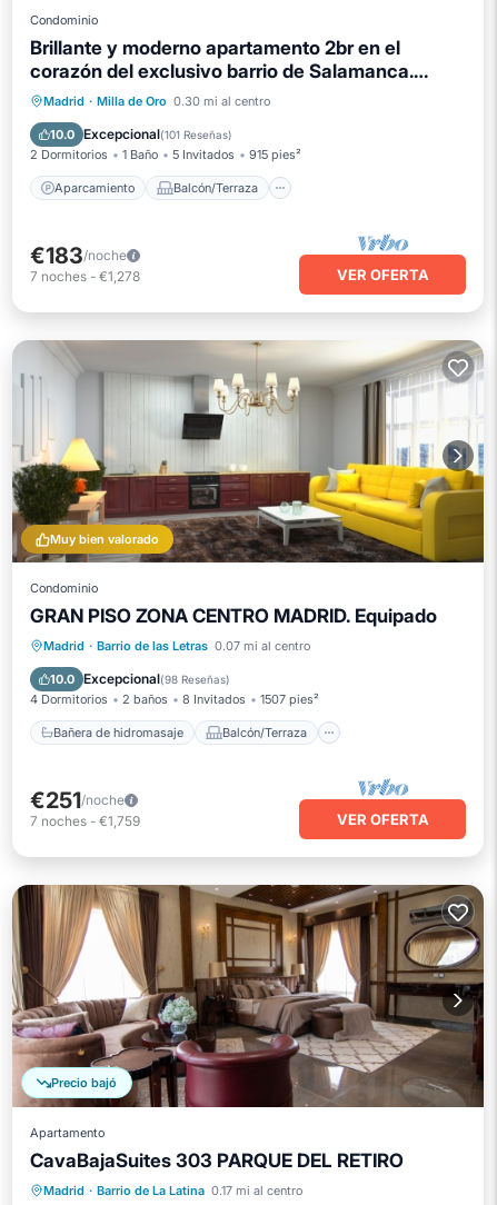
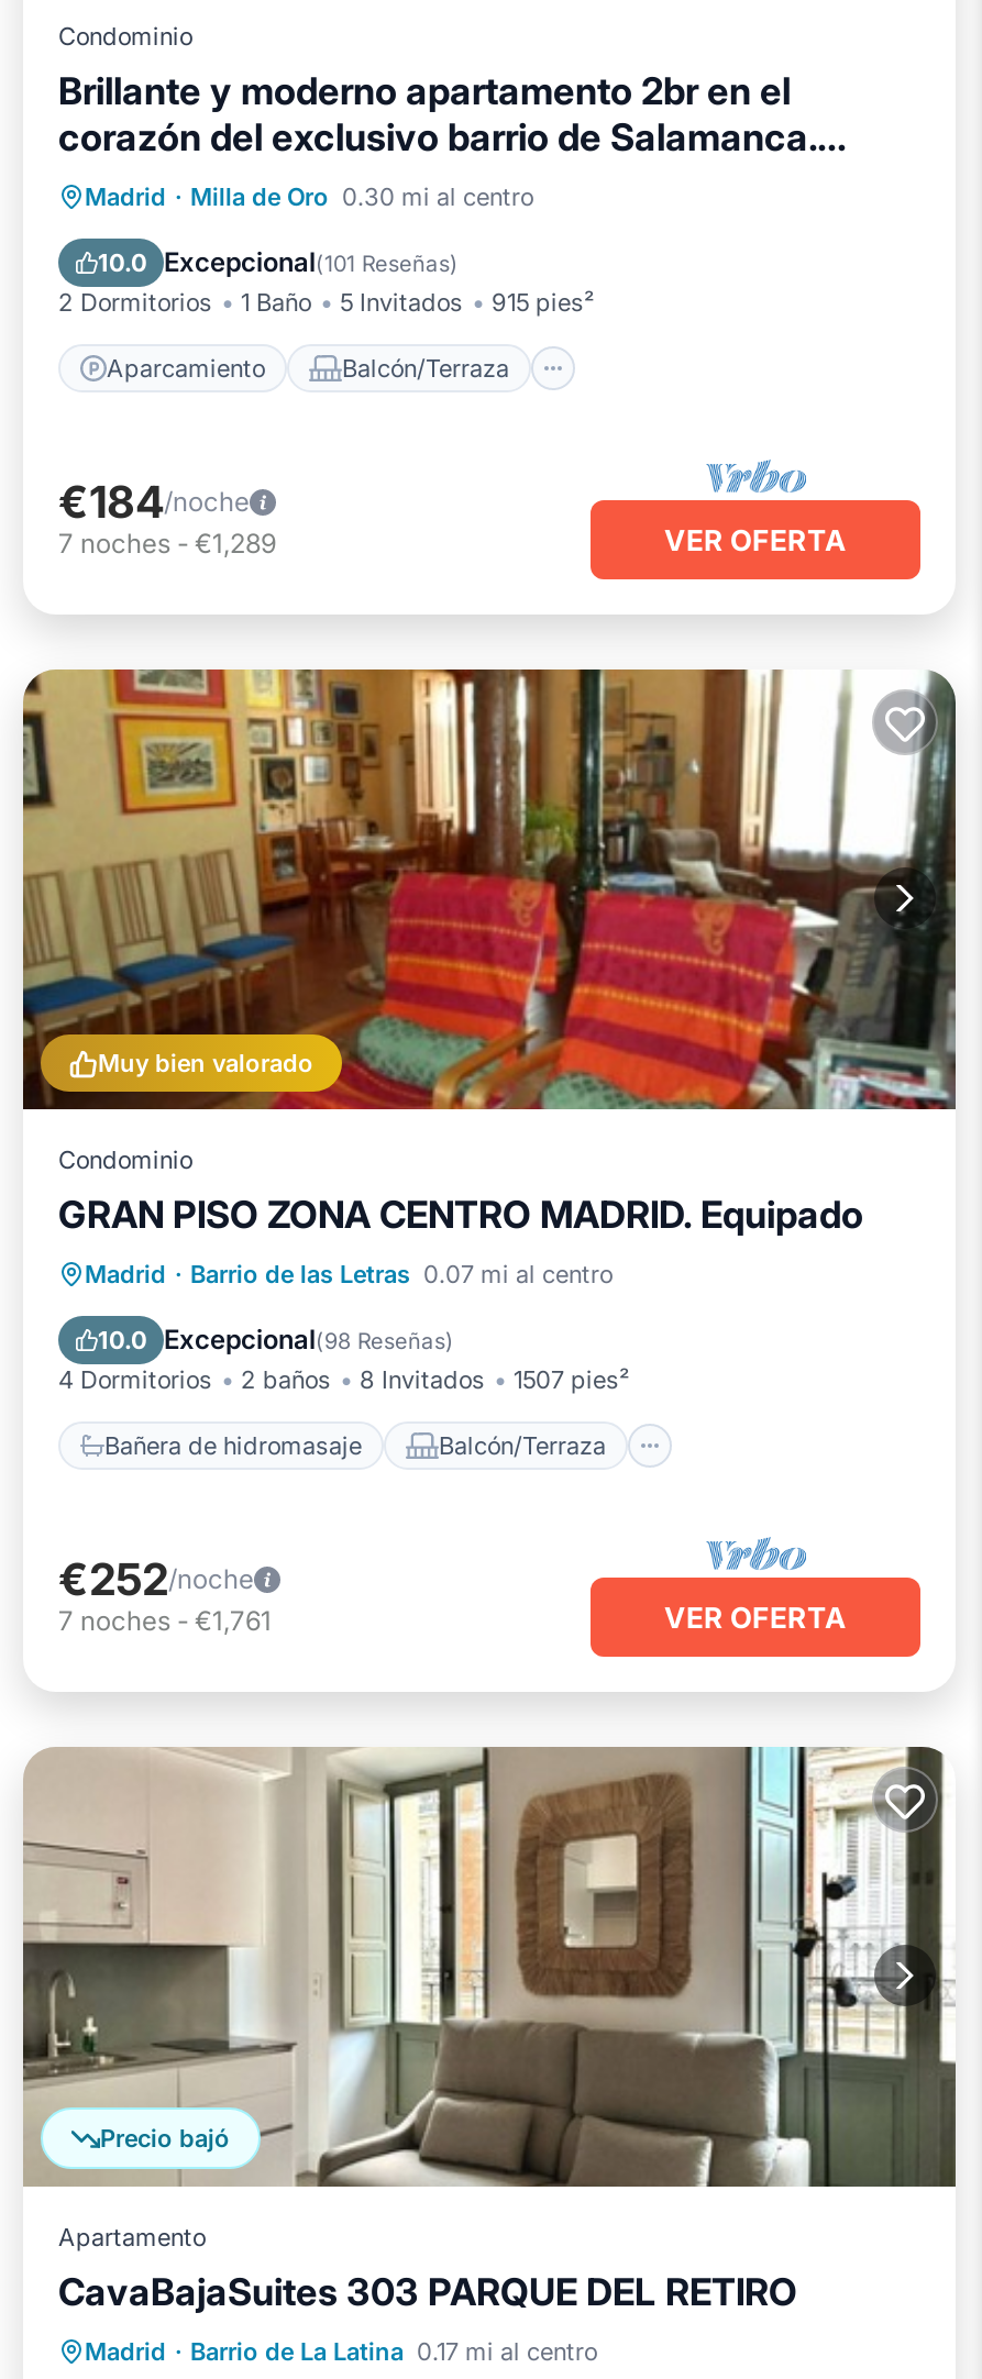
- €183/noche
+ €184/noche

- 7 noches - €1,278
+ 7 noches - €1,289

- [image]
+ [image]

- €251/noche
+ €252/noche

- 7 noches - €1,759
+ 7 noches - €1,761

- [image]
+ [image]
